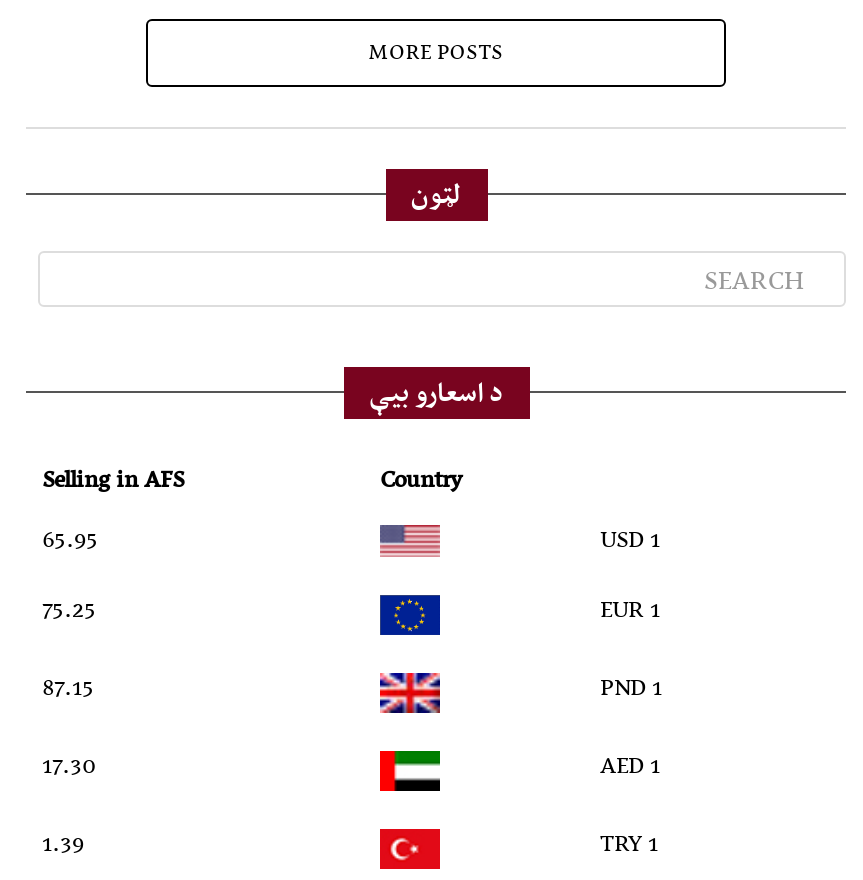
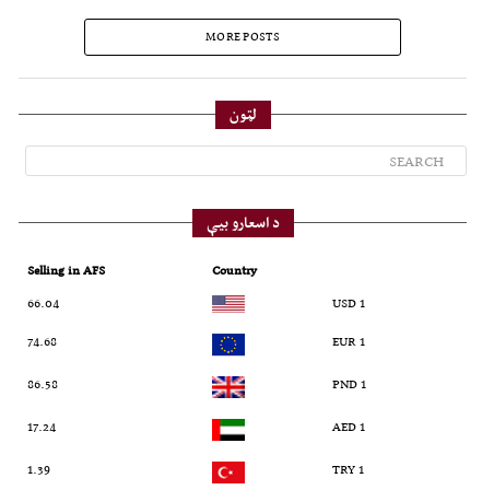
- 65.95
+ 66.04

- 75.25
+ 74.68

- 87.15
+ 86.58

- 17.30
+ 17.24
